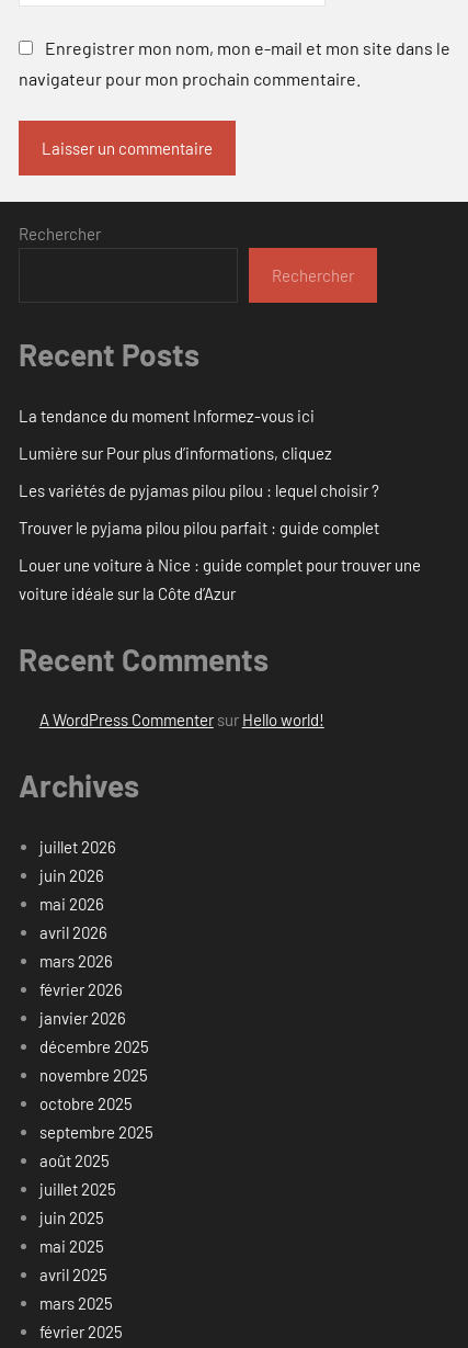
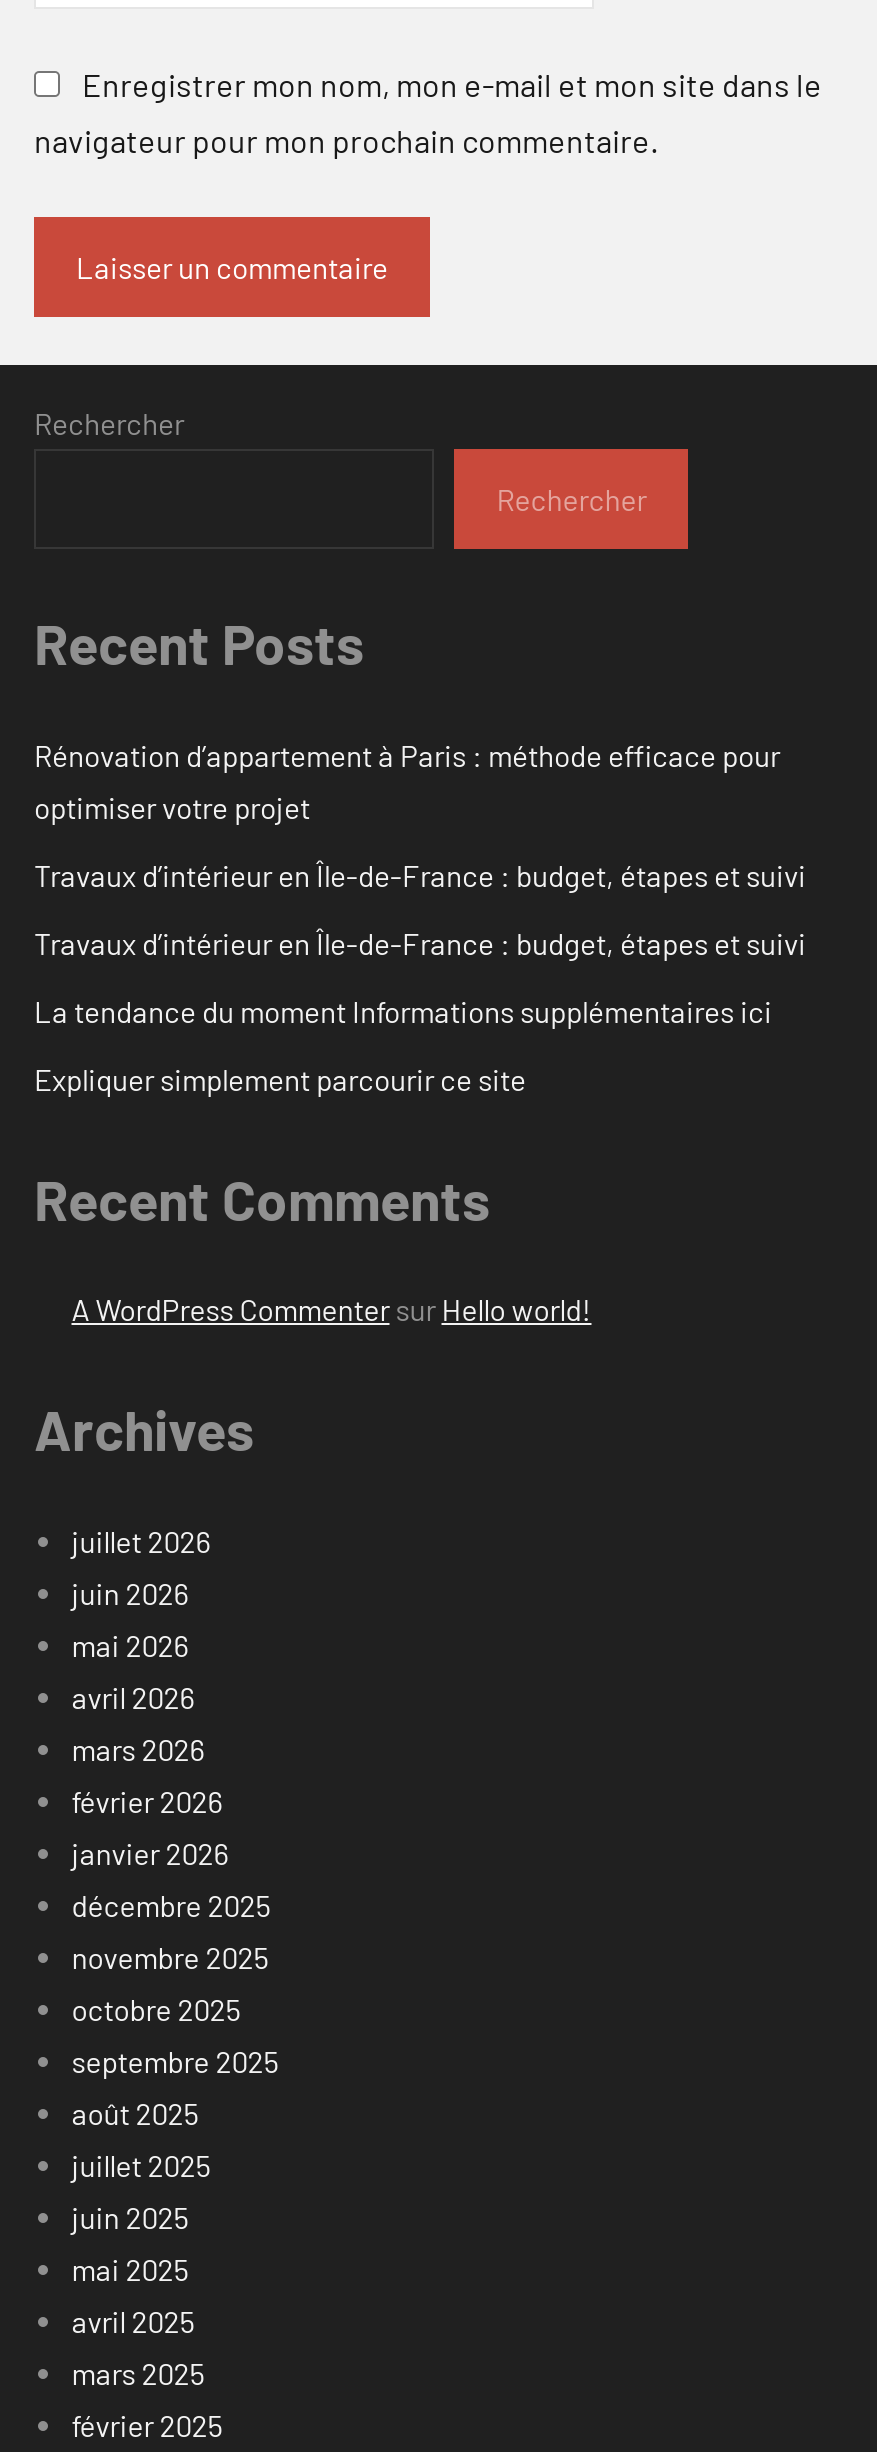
- La tendance du moment Informez-vous ici
+ Rénovation d’appartement à Paris : méthode efficace pour
+ optimiser votre projet

- Lumière sur Pour plus d’informations, cliquez
+ Travaux d’intérieur en Île-de-France : budget, étapes et suivi

- Les variétés de pyjamas pilou pilou : lequel choisir ?
+ Travaux d’intérieur en Île-de-France : budget, étapes et suivi

- Trouver le pyjama pilou pilou parfait : guide complet
+ La tendance du moment Informations supplémentaires ici

- Louer une voiture à Nice : guide complet pour trouver une
- voiture idéale sur la Côte d’Azur
+ Expliquer simplement parcourir ce site
